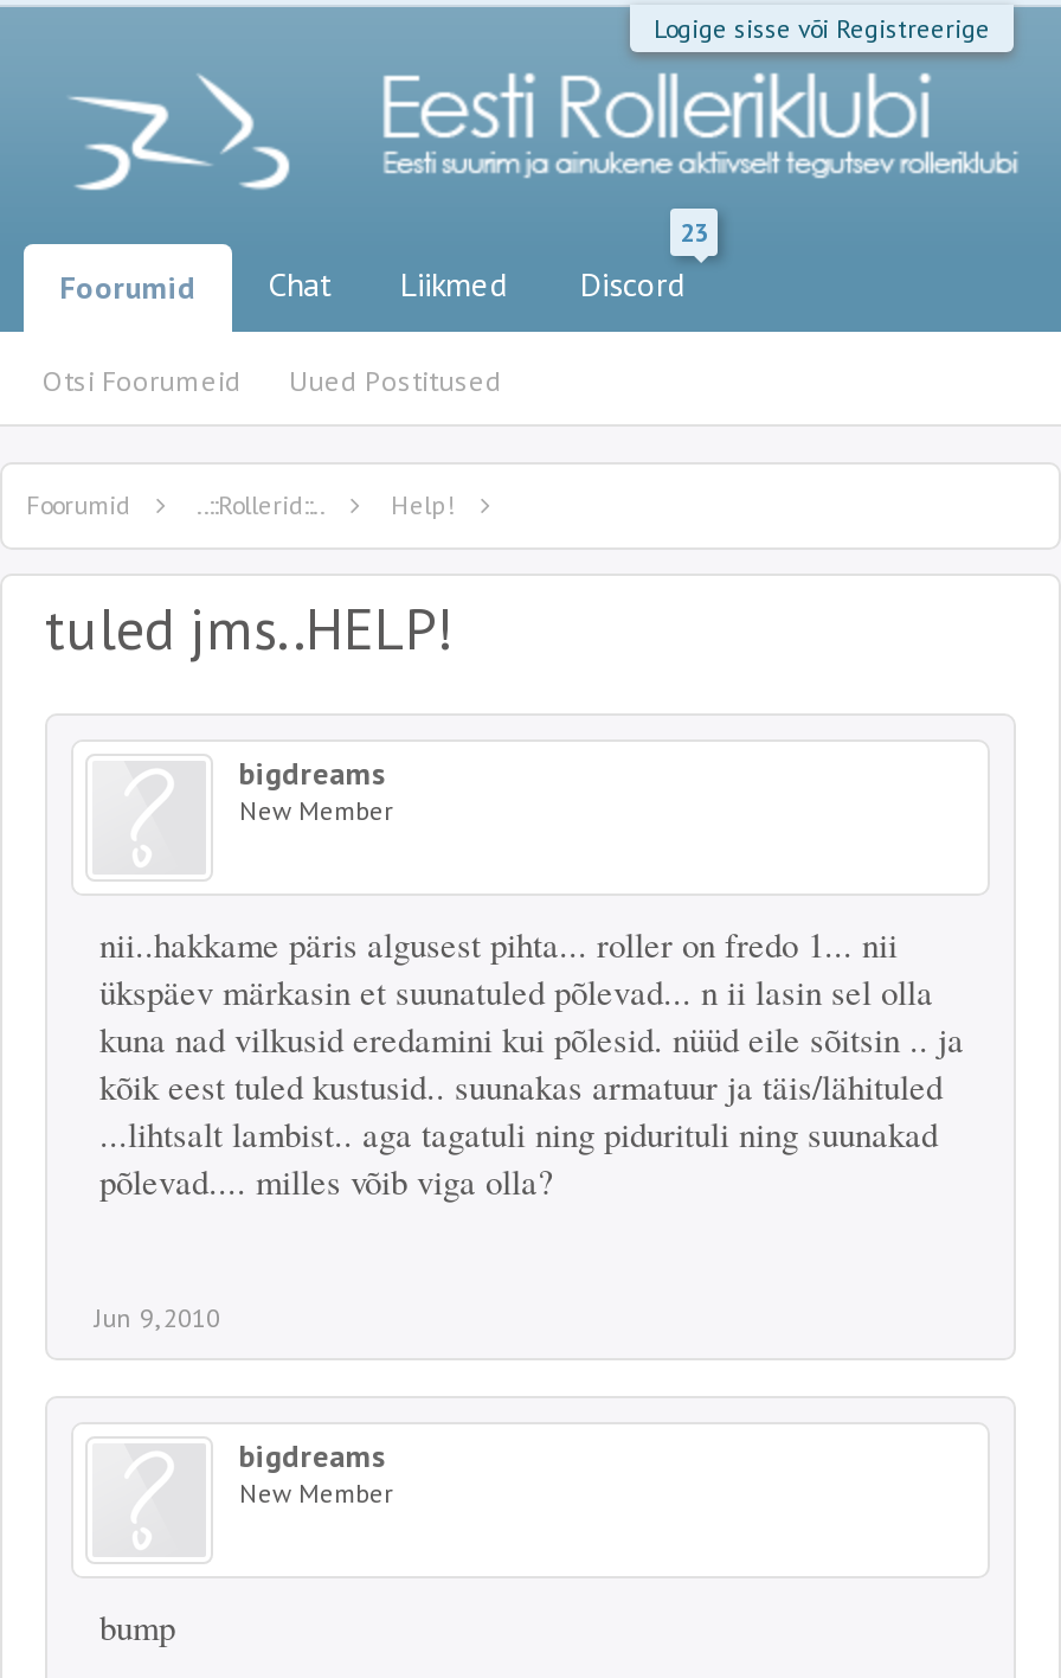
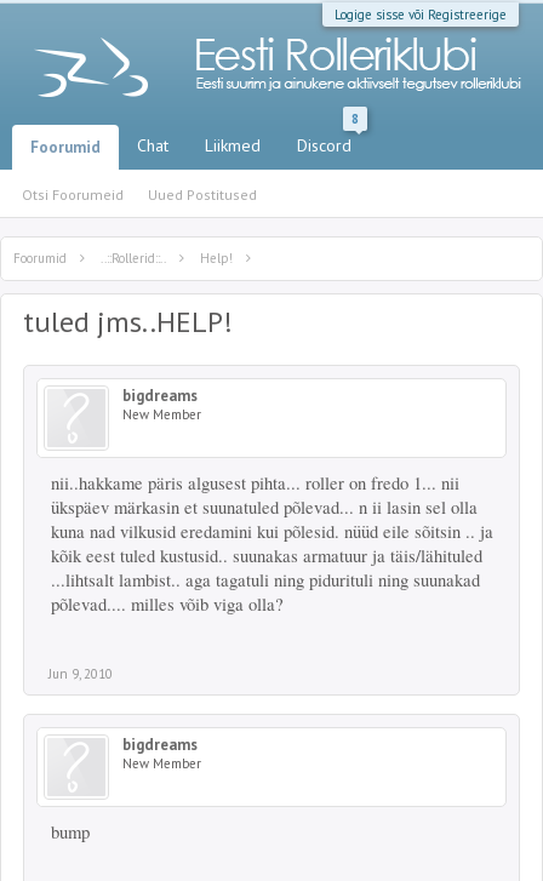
- 23
+ 8
